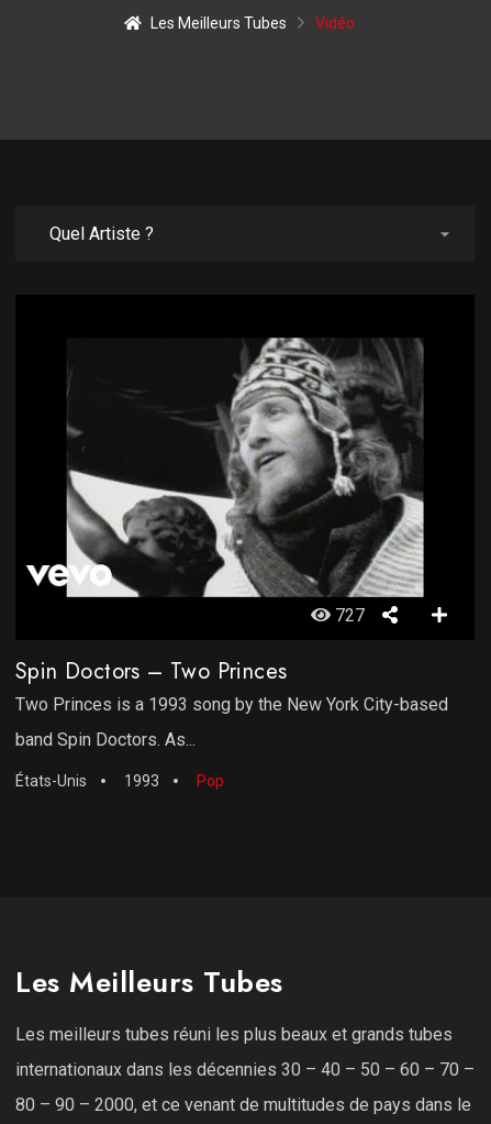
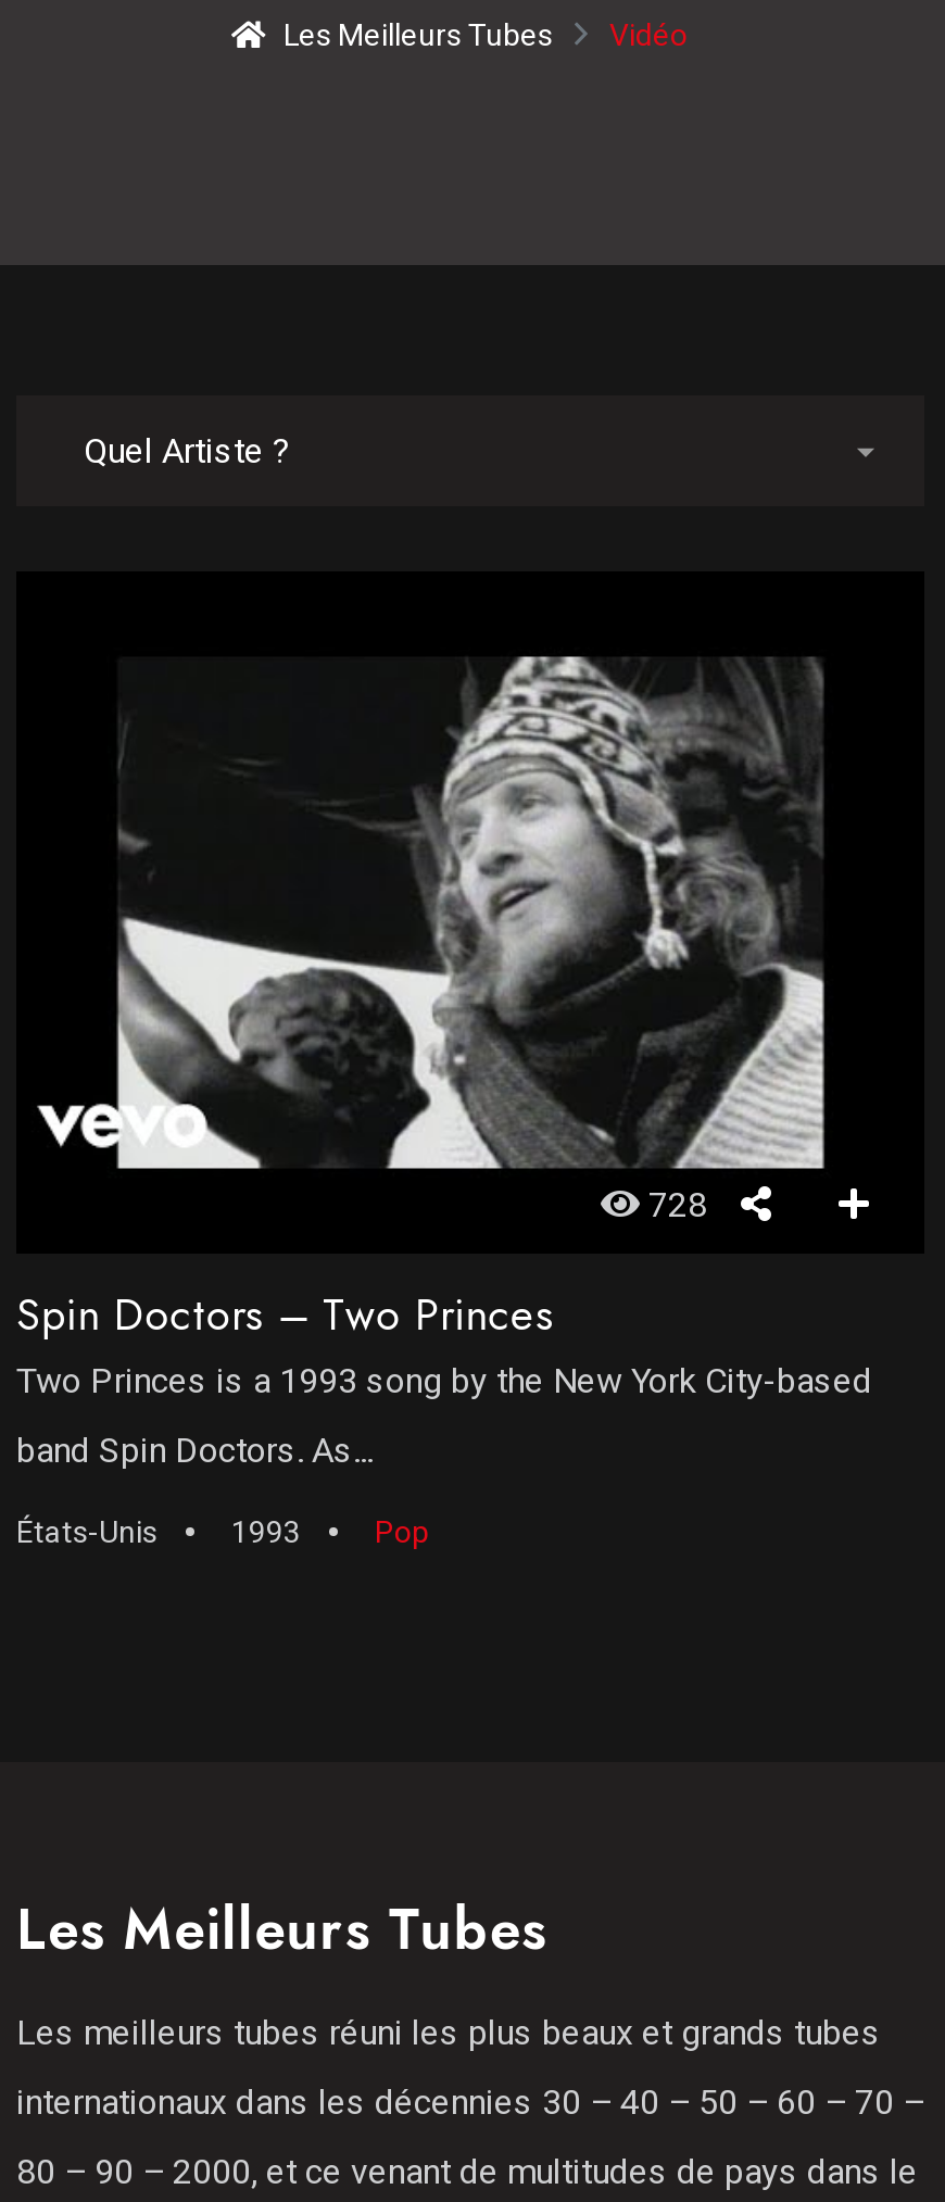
- 727
+ 728
